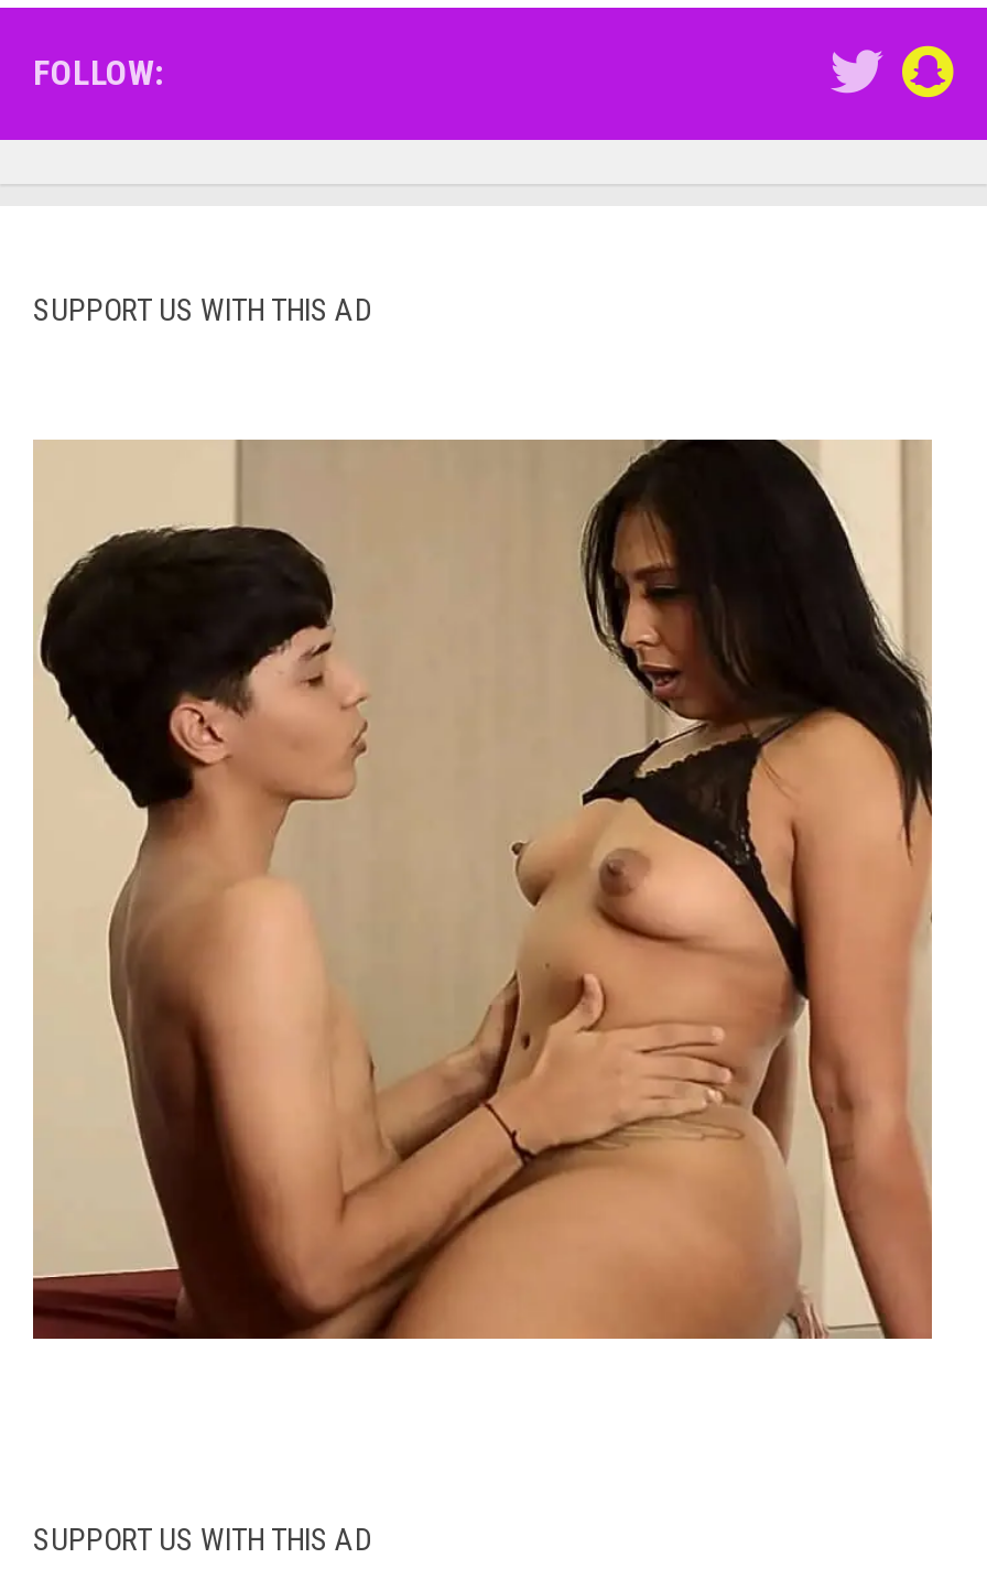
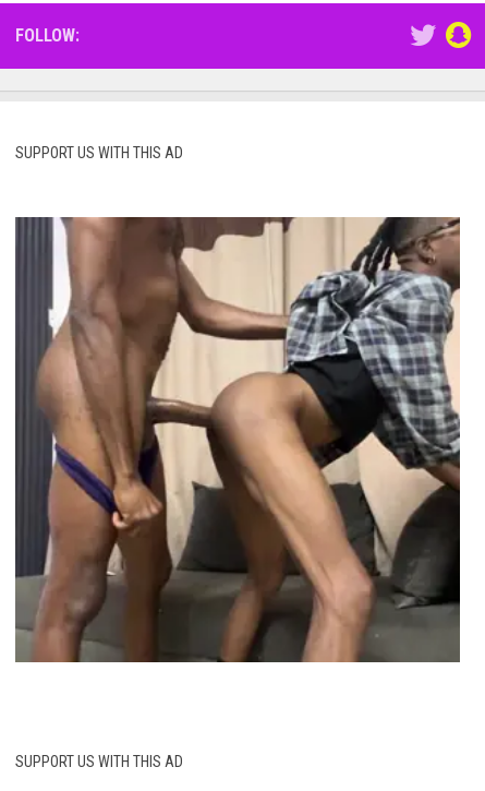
- [image]
+ [image]
